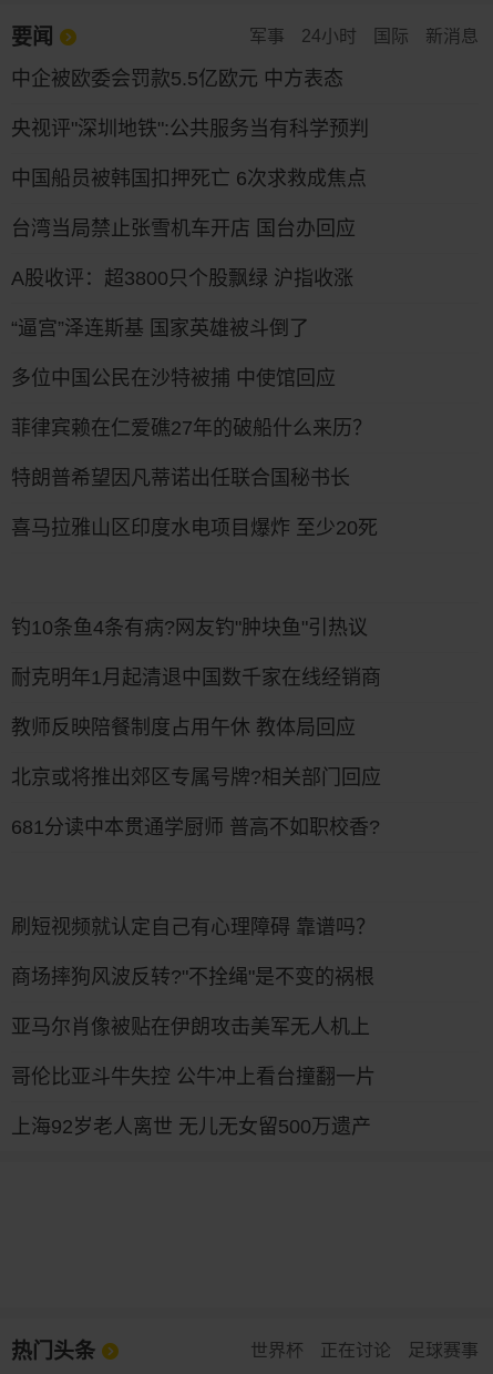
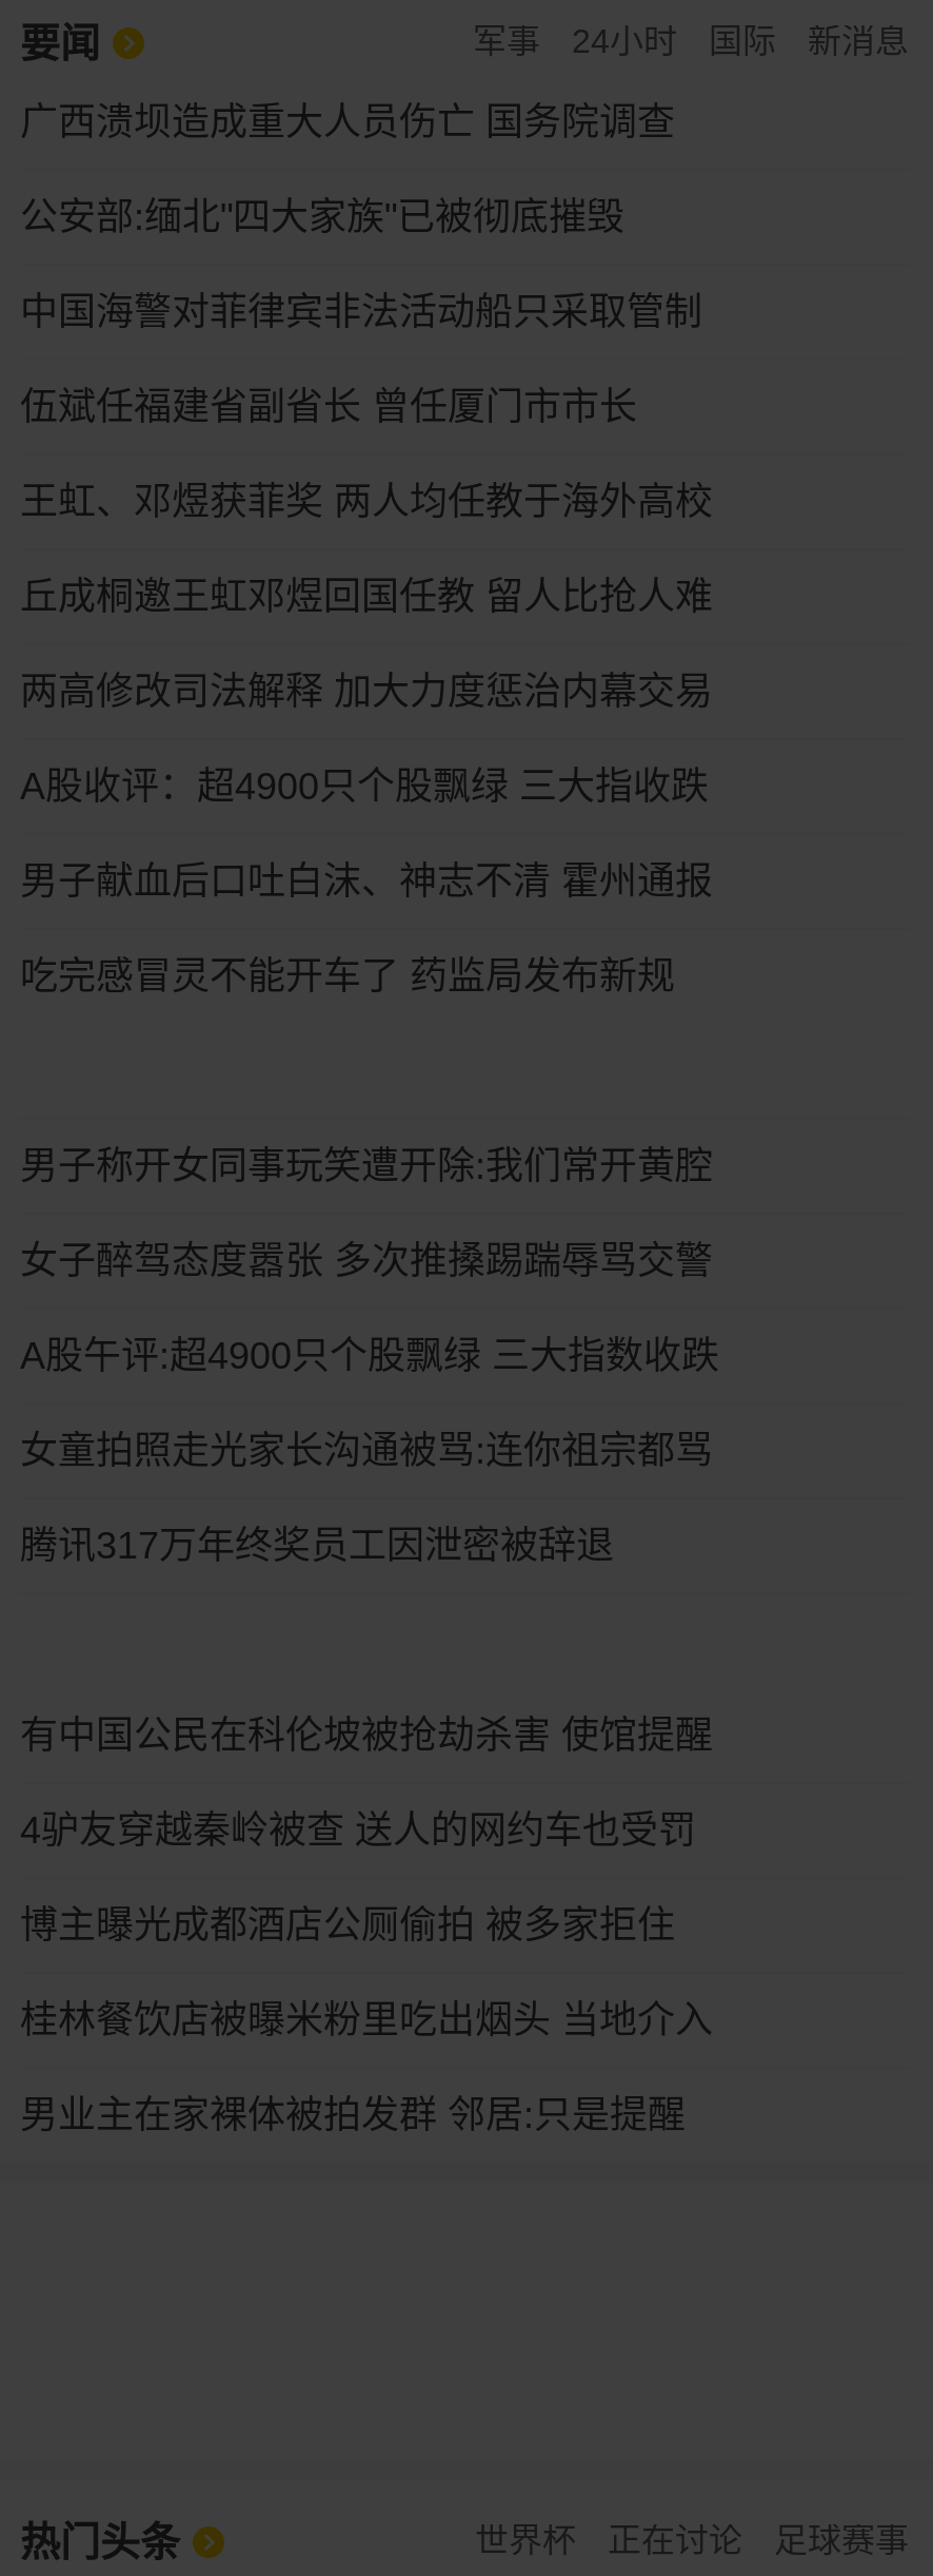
- 中企被欧委会罚款5.5亿欧元 中方表态
+ 广西溃坝造成重大人员伤亡 国务院调查

- 央视评"深圳地铁":公共服务当有科学预判
+ 公安部:缅北"四大家族"已被彻底摧毁

- 中国船员被韩国扣押死亡 6次求救成焦点
+ 中国海警对菲律宾非法活动船只采取管制

- 台湾当局禁止张雪机车开店 国台办回应
+ 伍斌任福建省副省长 曾任厦门市市长

- A股收评：超3800只个股飘绿 沪指收涨
+ 王虹、邓煜获菲奖 两人均任教于海外高校

- “逼宫”泽连斯基 国家英雄被斗倒了
+ 丘成桐邀王虹邓煜回国任教 留人比抢人难

- 多位中国公民在沙特被捕 中使馆回应
+ 两高修改司法解释 加大力度惩治内幕交易

- 菲律宾赖在仁爱礁27年的破船什么来历？
+ A股收评：超4900只个股飘绿 三大指收跌

- 特朗普希望因凡蒂诺出任联合国秘书长
+ 男子献血后口吐白沫、神志不清 霍州通报

- 喜马拉雅山区印度水电项目爆炸 至少20死
+ 吃完感冒灵不能开车了 药监局发布新规

- 钓10条鱼4条有病?网友钓"肿块鱼"引热议
+ 男子称开女同事玩笑遭开除:我们常开黄腔

- 耐克明年1月起清退中国数千家在线经销商
+ 女子醉驾态度嚣张 多次推搡踢踹辱骂交警

- 教师反映陪餐制度占用午休 教体局回应
+ A股午评:超4900只个股飘绿 三大指数收跌

- 北京或将推出郊区专属号牌?相关部门回应
+ 女童拍照走光家长沟通被骂:连你祖宗都骂

- 681分读中本贯通学厨师 普高不如职校香?
+ 腾讯317万年终奖员工因泄密被辞退

- 刷短视频就认定自己有心理障碍 靠谱吗？
+ 有中国公民在科伦坡被抢劫杀害 使馆提醒

- 商场摔狗风波反转?"不拴绳"是不变的祸根
+ 4驴友穿越秦岭被查 送人的网约车也受罚

- 亚马尔肖像被贴在伊朗攻击美军无人机上
+ 博主曝光成都酒店公厕偷拍 被多家拒住

- 哥伦比亚斗牛失控 公牛冲上看台撞翻一片
+ 桂林餐饮店被曝米粉里吃出烟头 当地介入

- 上海92岁老人离世 无儿无女留500万遗产
+ 男业主在家裸体被拍发群 邻居:只是提醒
